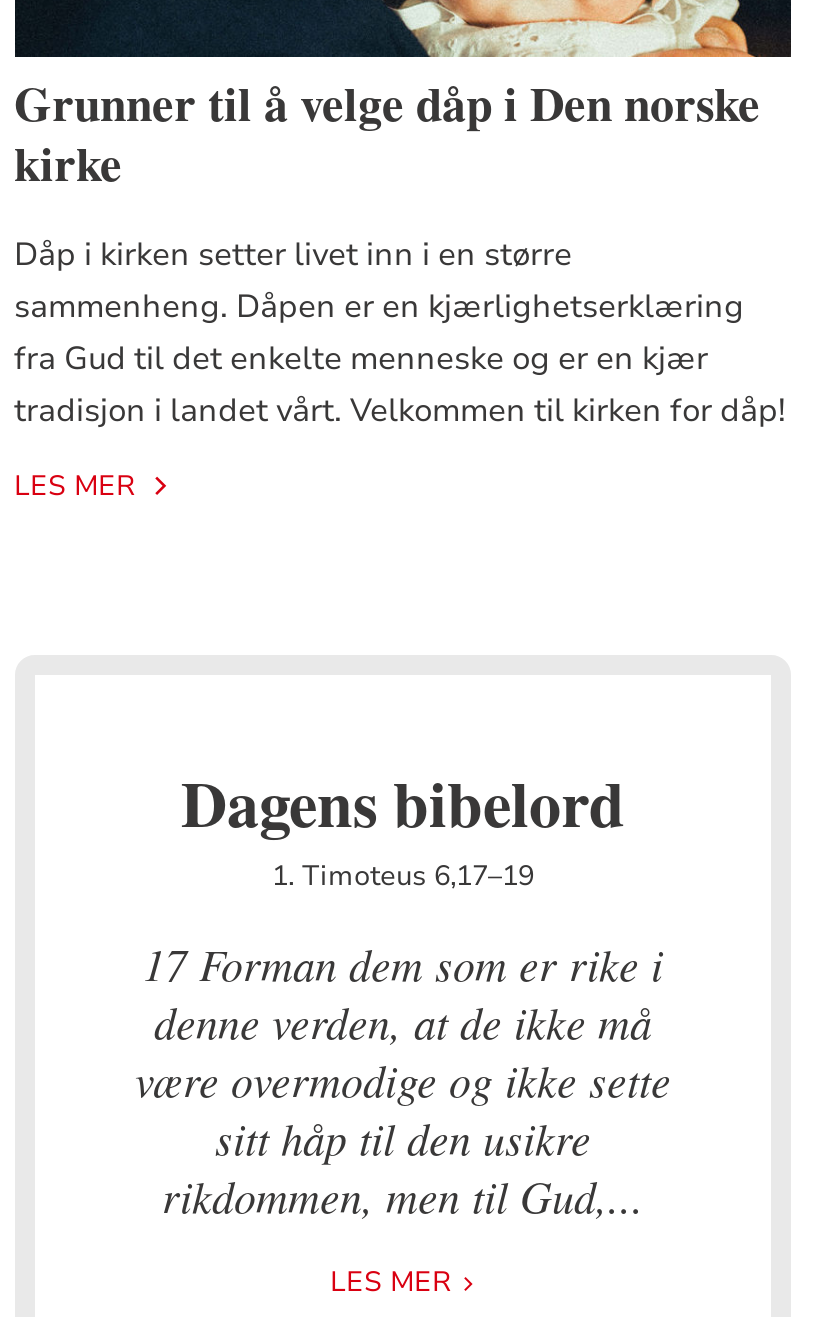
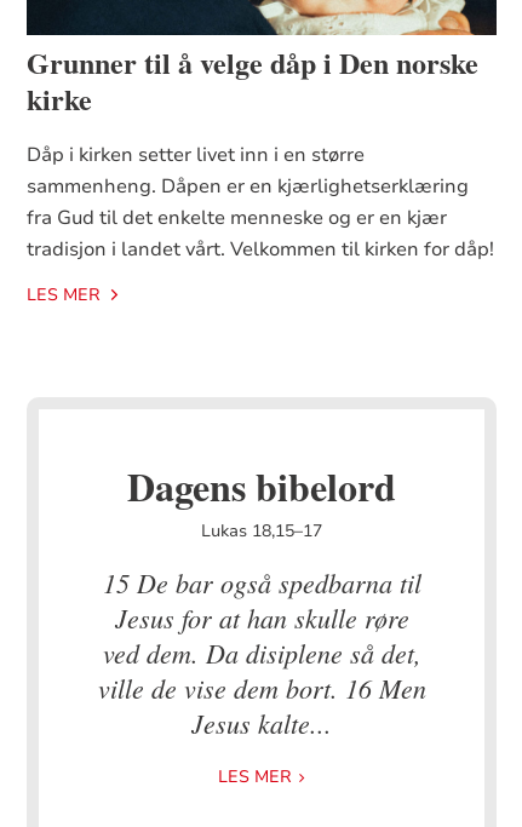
- 1. Timoteus 6,17–19
+ Lukas 18,15–17

- 17 Forman dem som er rike i
- denne verden, at de ikke må
- være overmodige og ikke sette
- sitt håp til den usikre
- rikdommen, men til Gud,...
+ 15 De bar også spedbarna til
+ Jesus for at han skulle røre
+ ved dem. Da disiplene så det,
+ ville de vise dem bort. 16 Men
+ Jesus kalte...
